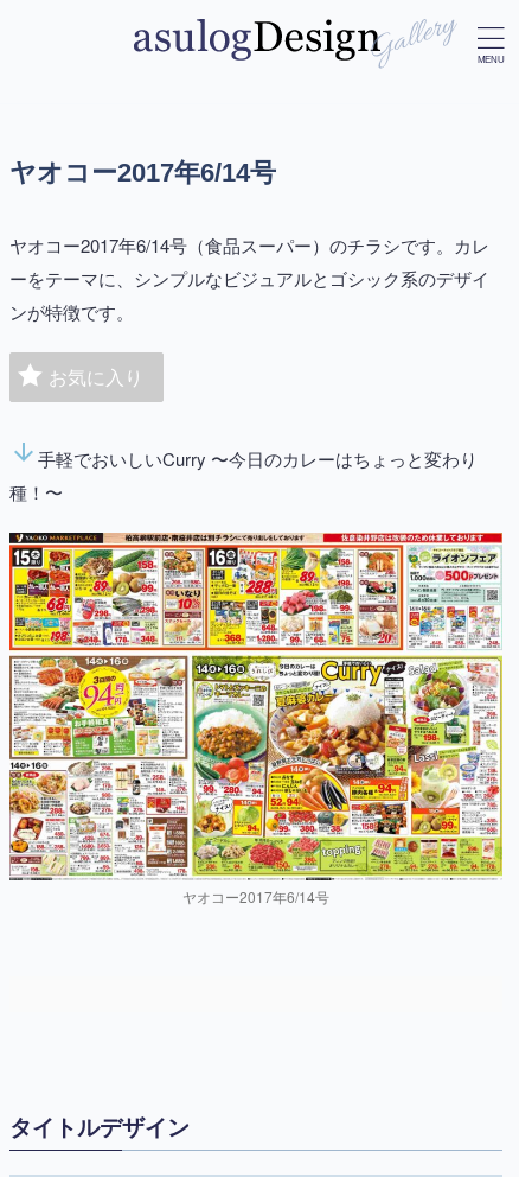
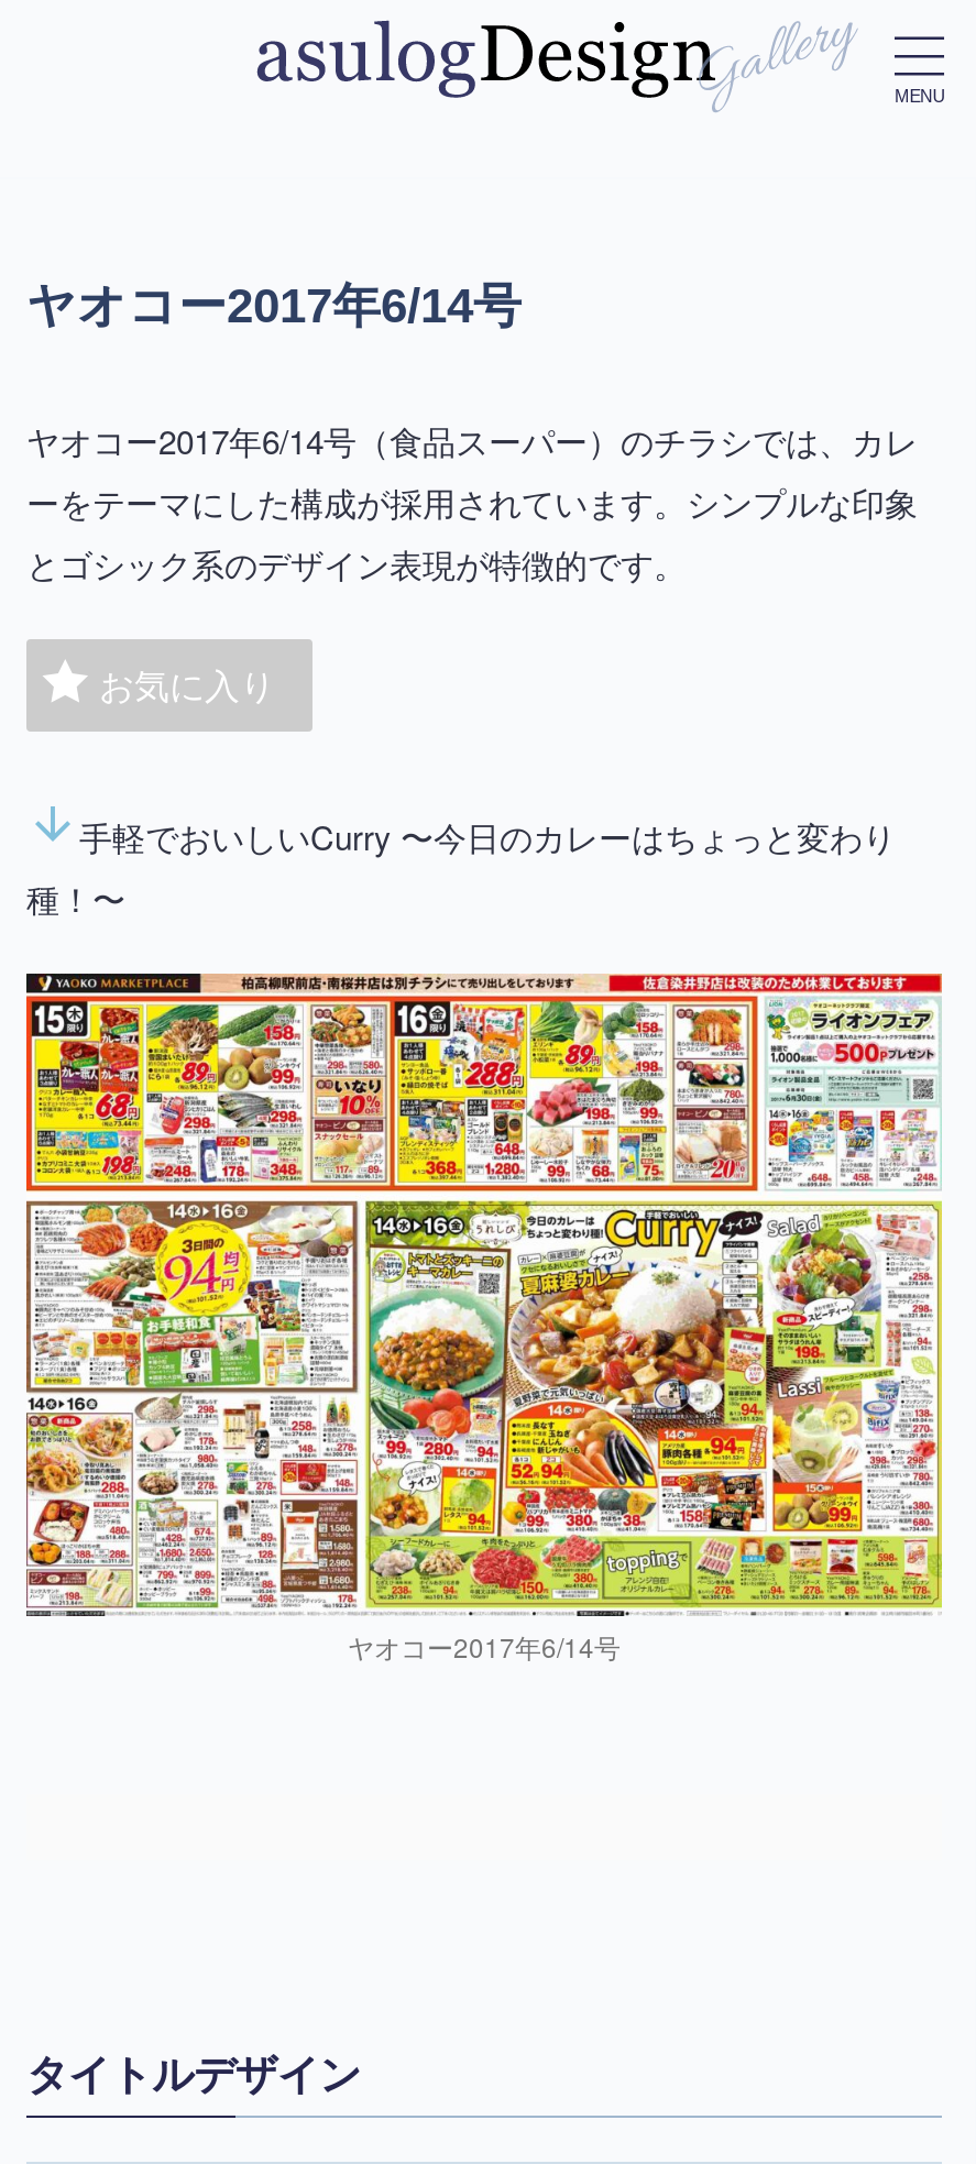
- ヤオコー2017年6/14号（食品スーパー）のチラシです。カレ
- ーをテーマに、シンプルなビジュアルとゴシック系のデザイ
- ンが特徴です。
+ ヤオコー2017年6/14号（食品スーパー）のチラシでは、カレ
+ ーをテーマにした構成が採用されています。シンプルな印象
+ とゴシック系のデザイン表現が特徴的です。
